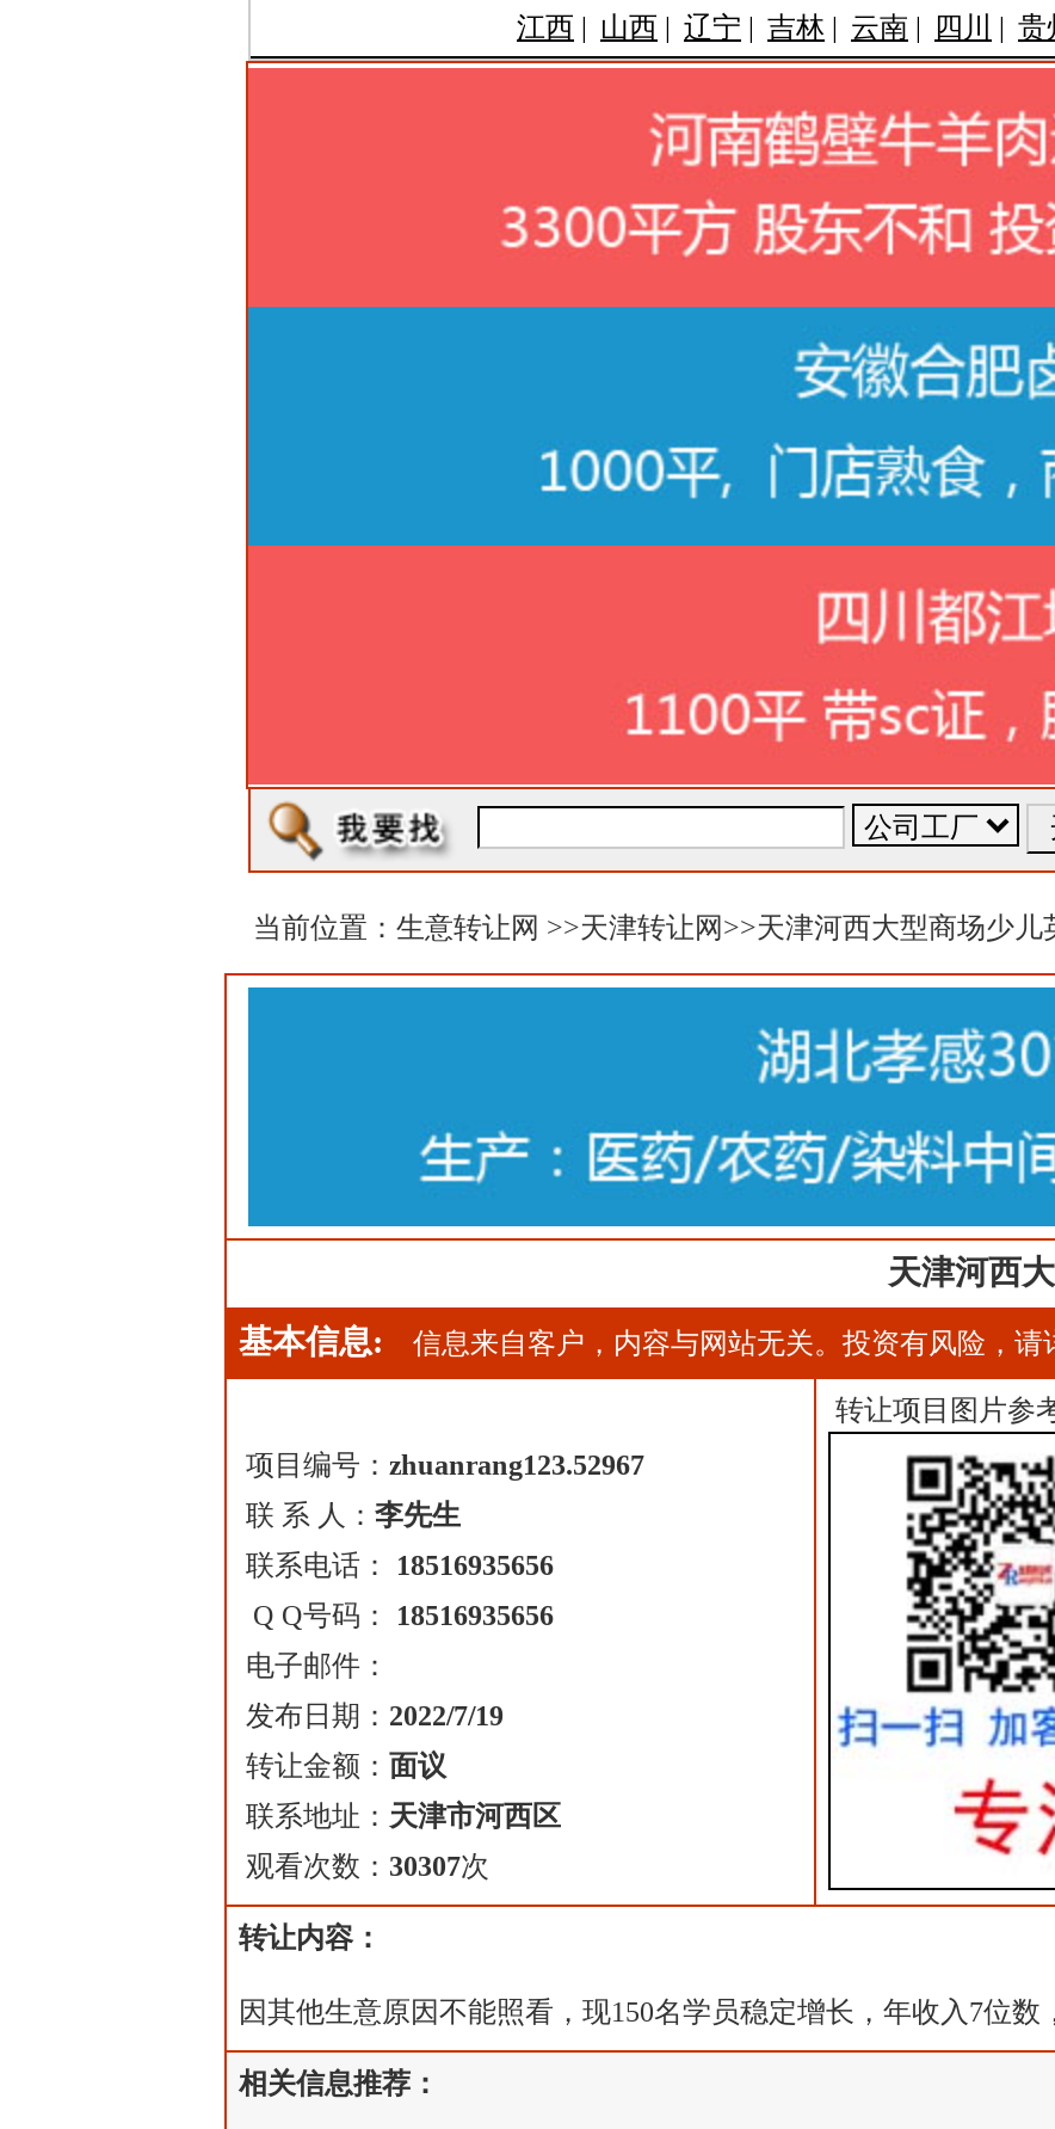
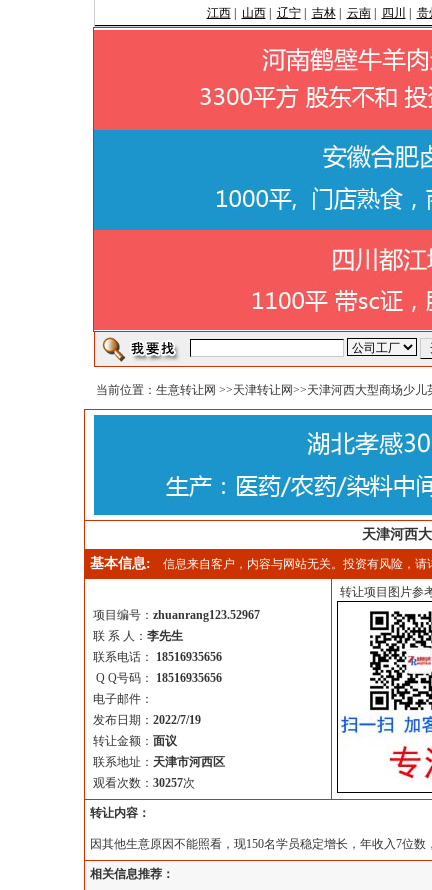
- 观看次数：30307次
+ 观看次数：30257次
